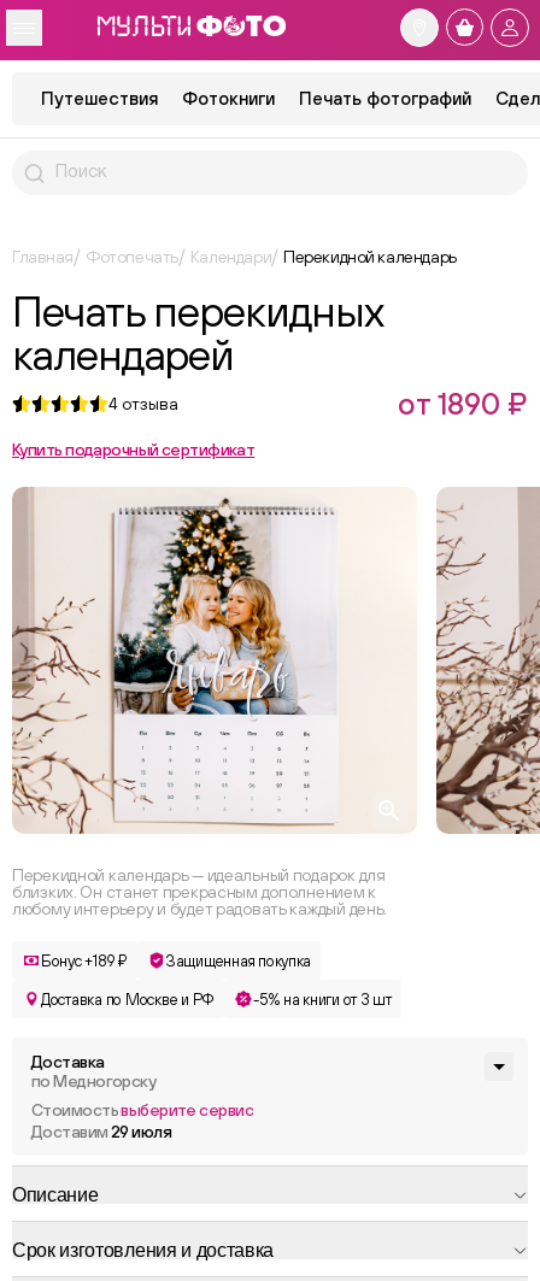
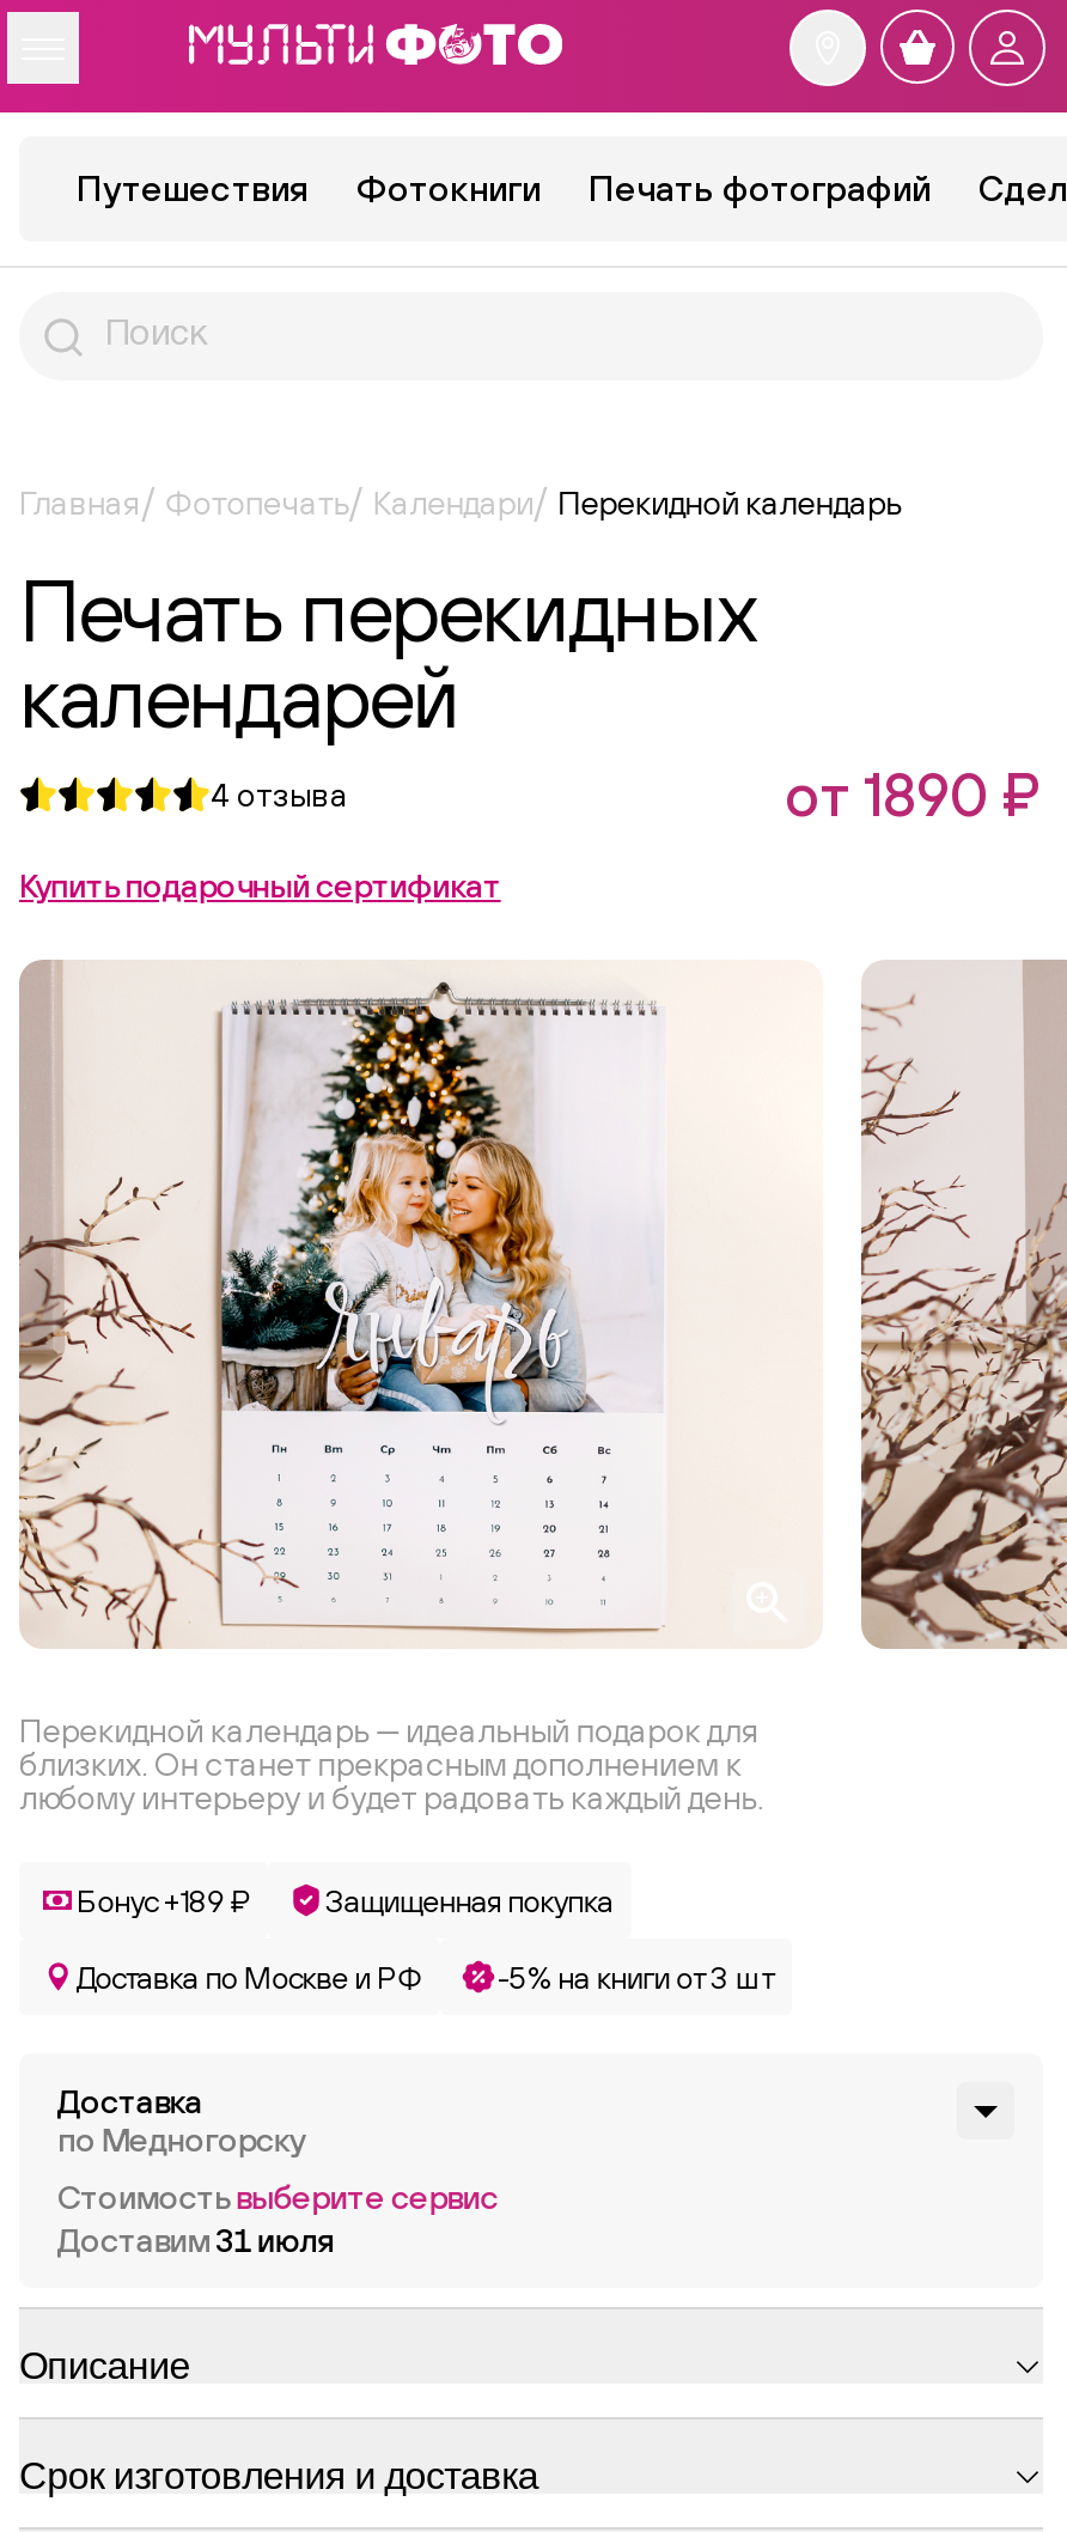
- Доставим 29 июля
+ Доставим 31 июля
